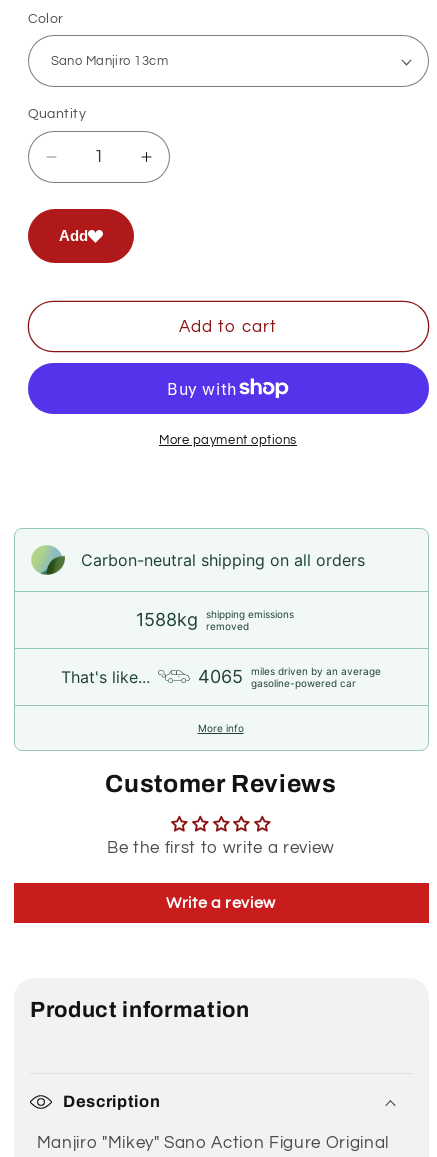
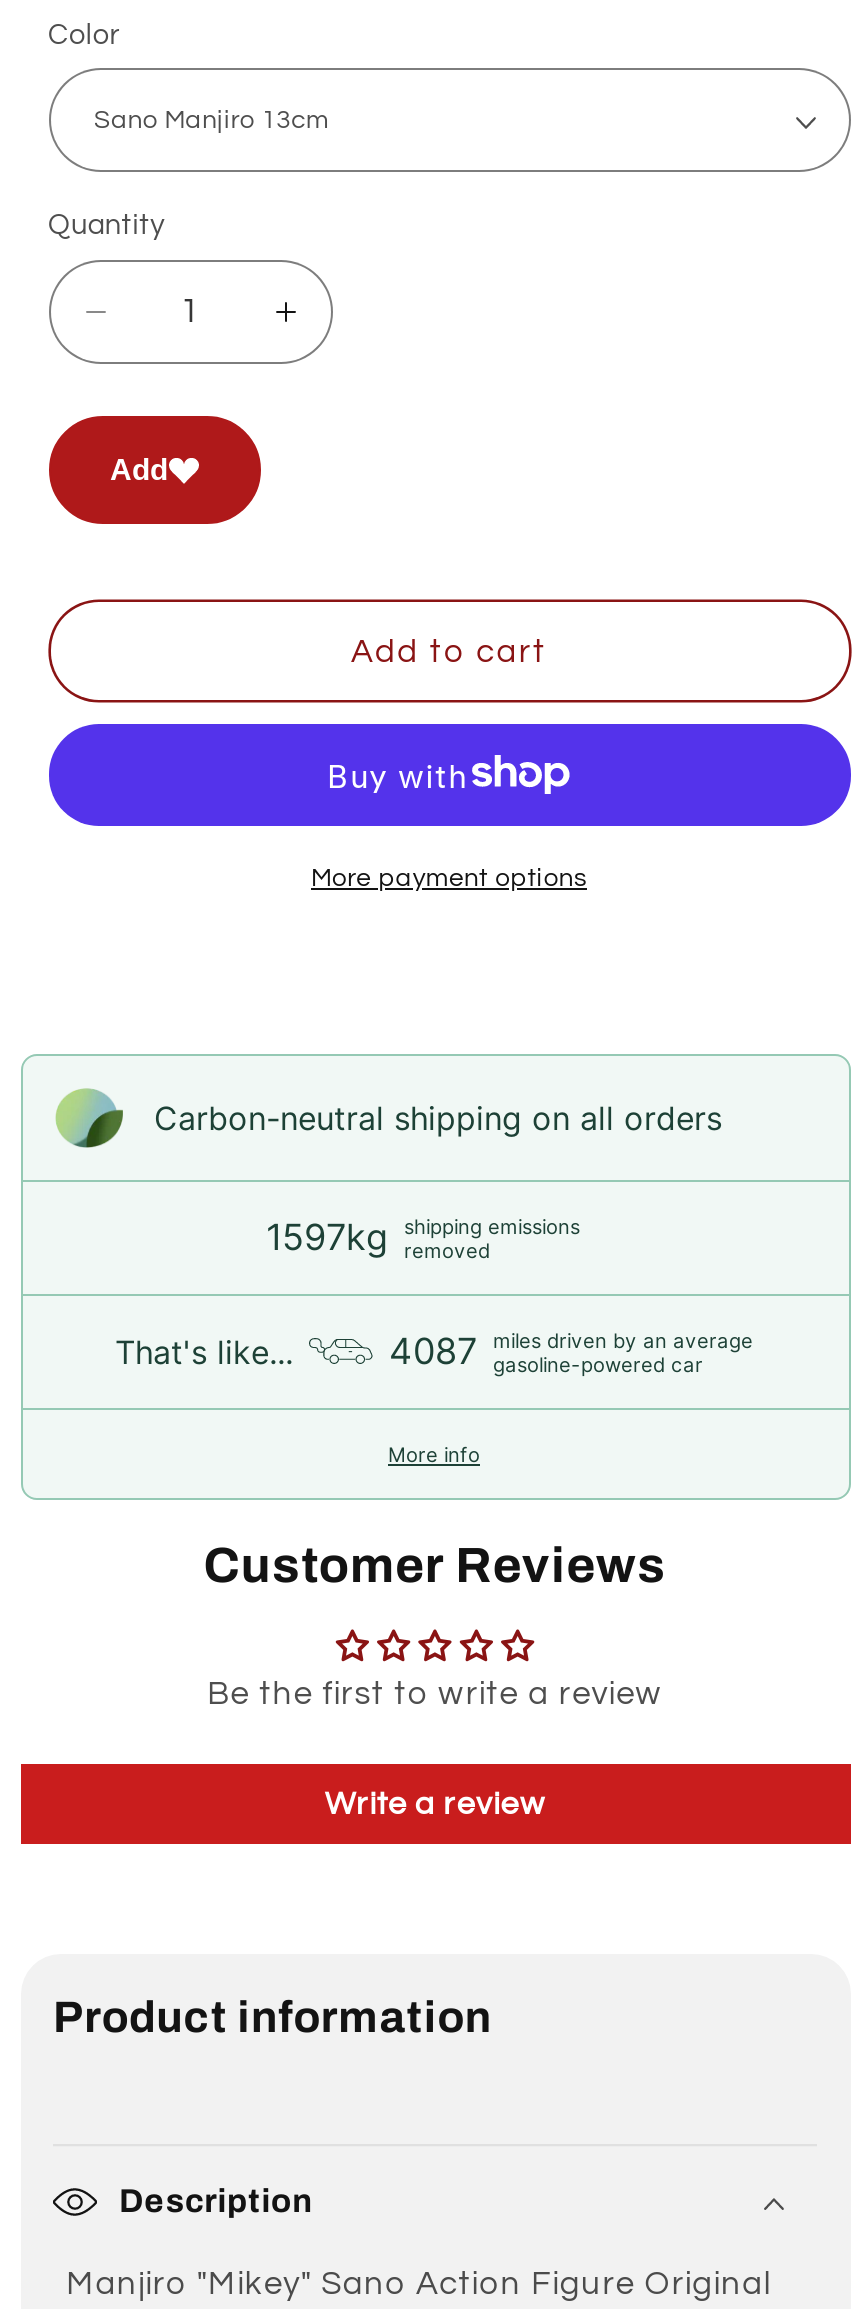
- 1588kg shipping emissions removed
+ 1597kg shipping emissions removed

- 4065 miles driven by an average gasoline-powered car
+ 4087 miles driven by an average gasoline-powered car
